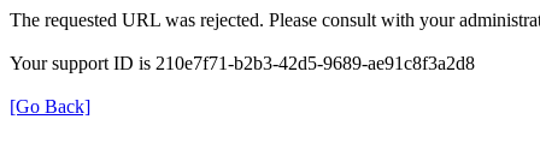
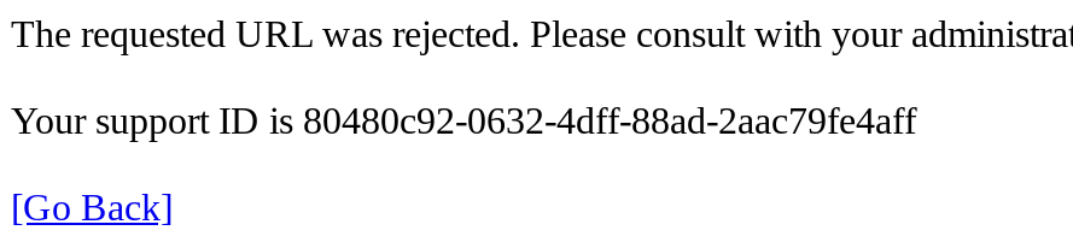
- Your support ID is 210e7f71-b2b3-42d5-9689-ae91c8f3a2d8
+ Your support ID is 80480c92-0632-4dff-88ad-2aac79fe4aff
